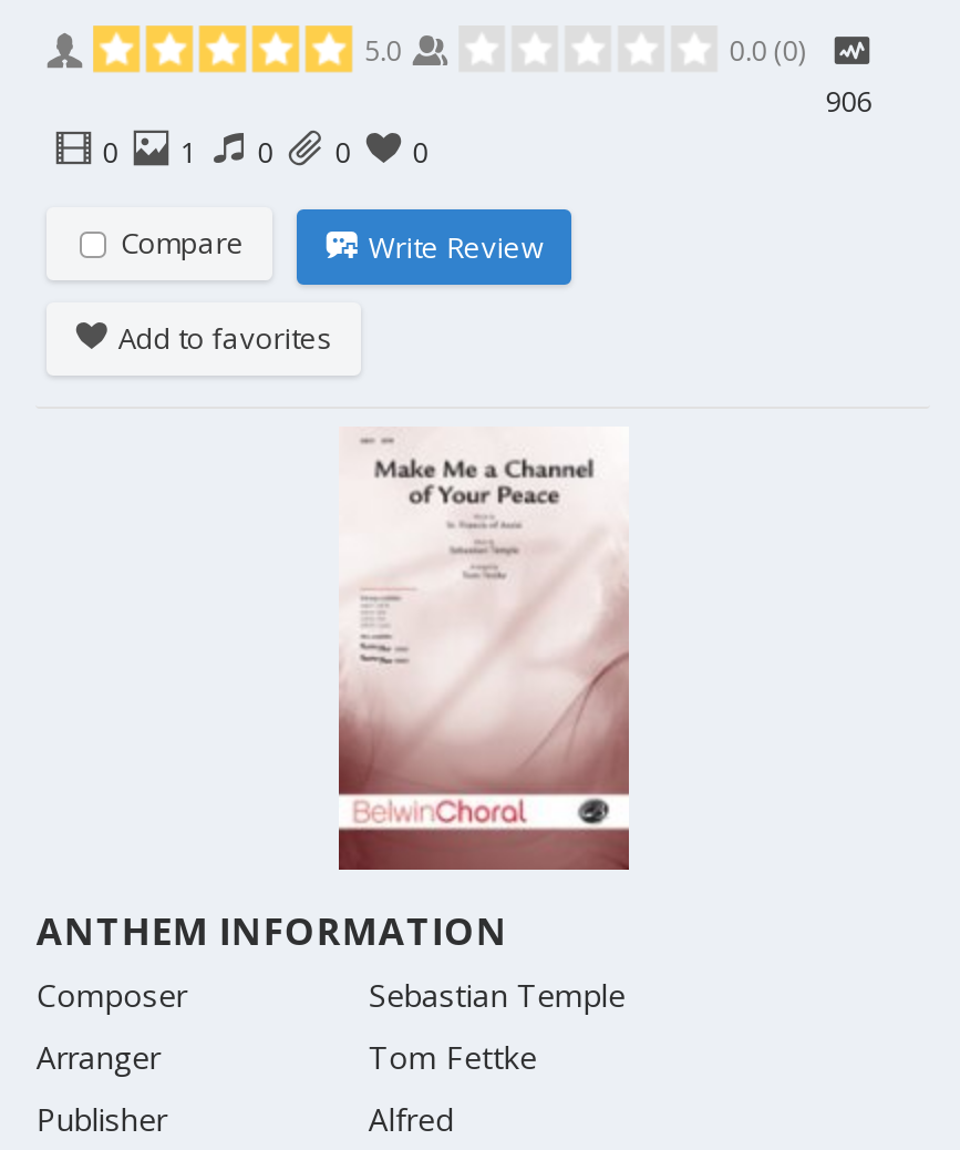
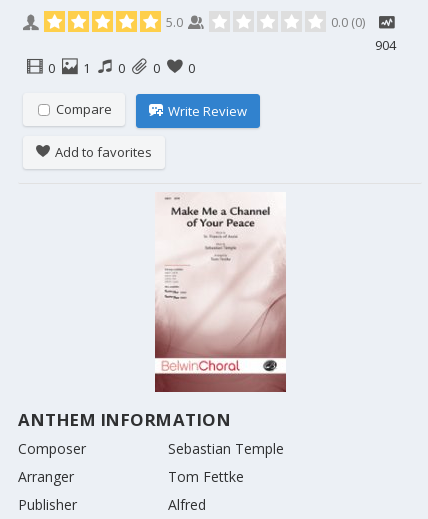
- 906
+ 904
